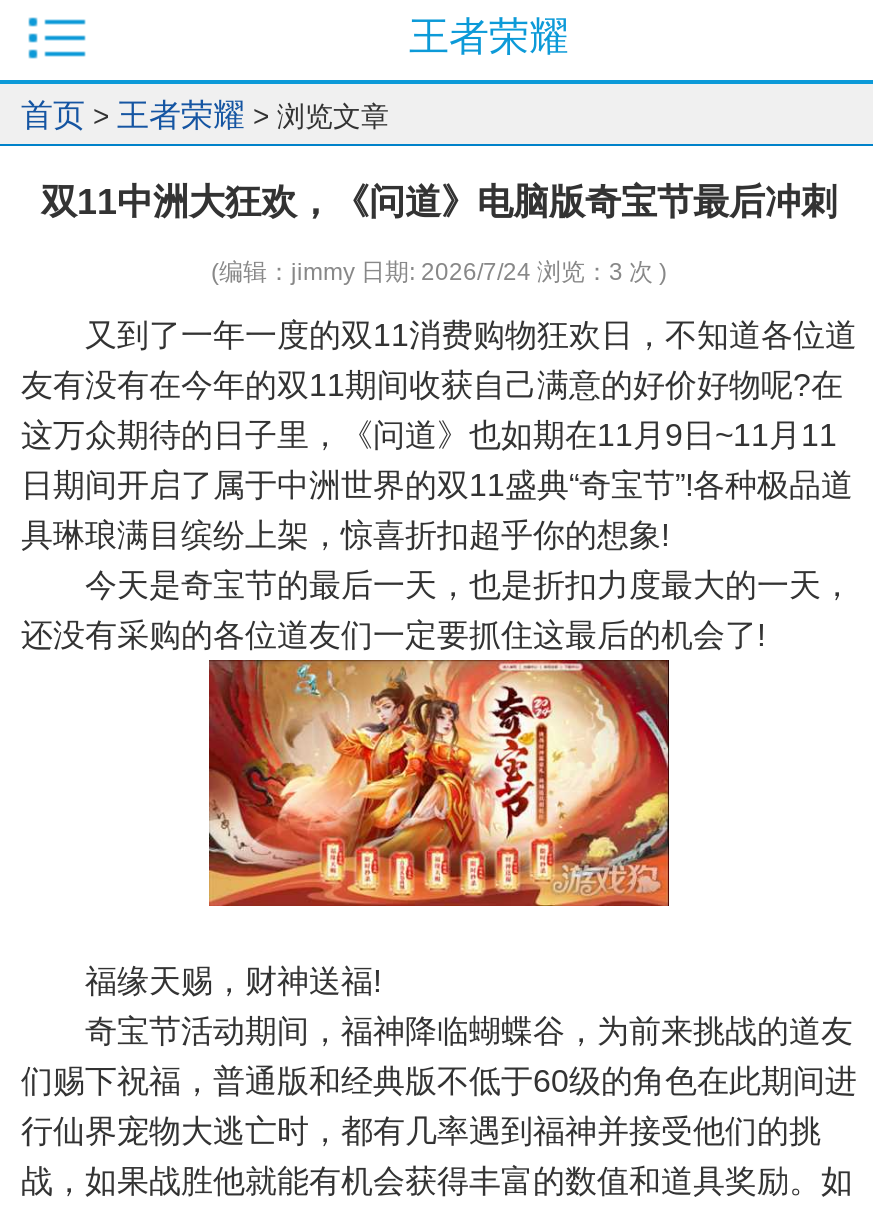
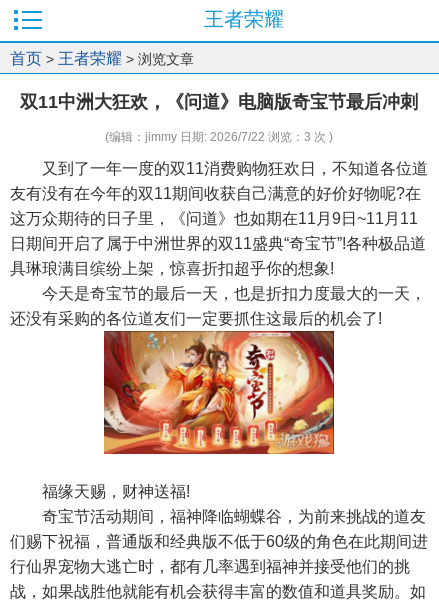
- (编辑：jimmy 日期: 2026/7/24 浏览：3 次 )
+ (编辑：jimmy 日期: 2026/7/22 浏览：3 次 )
